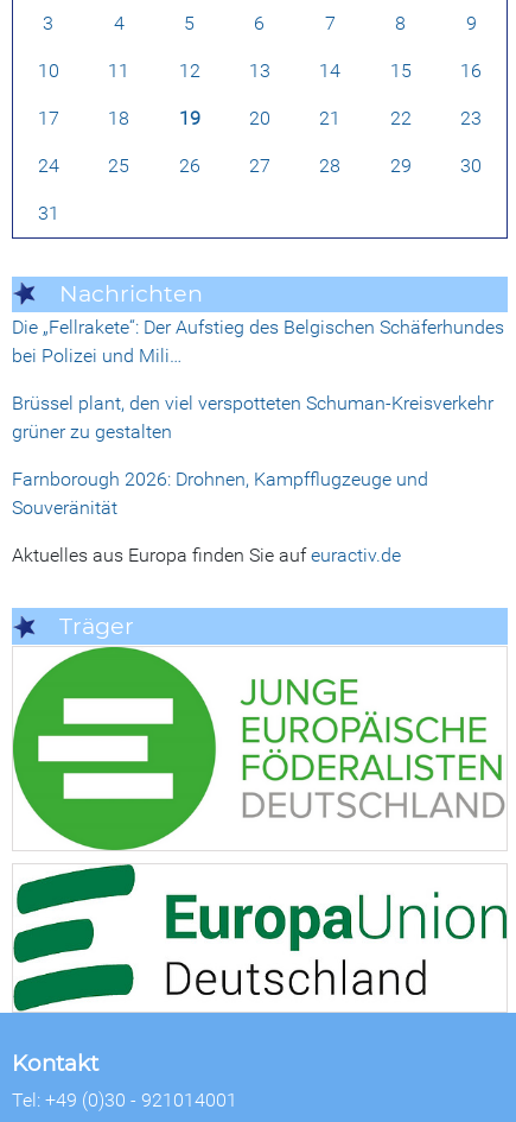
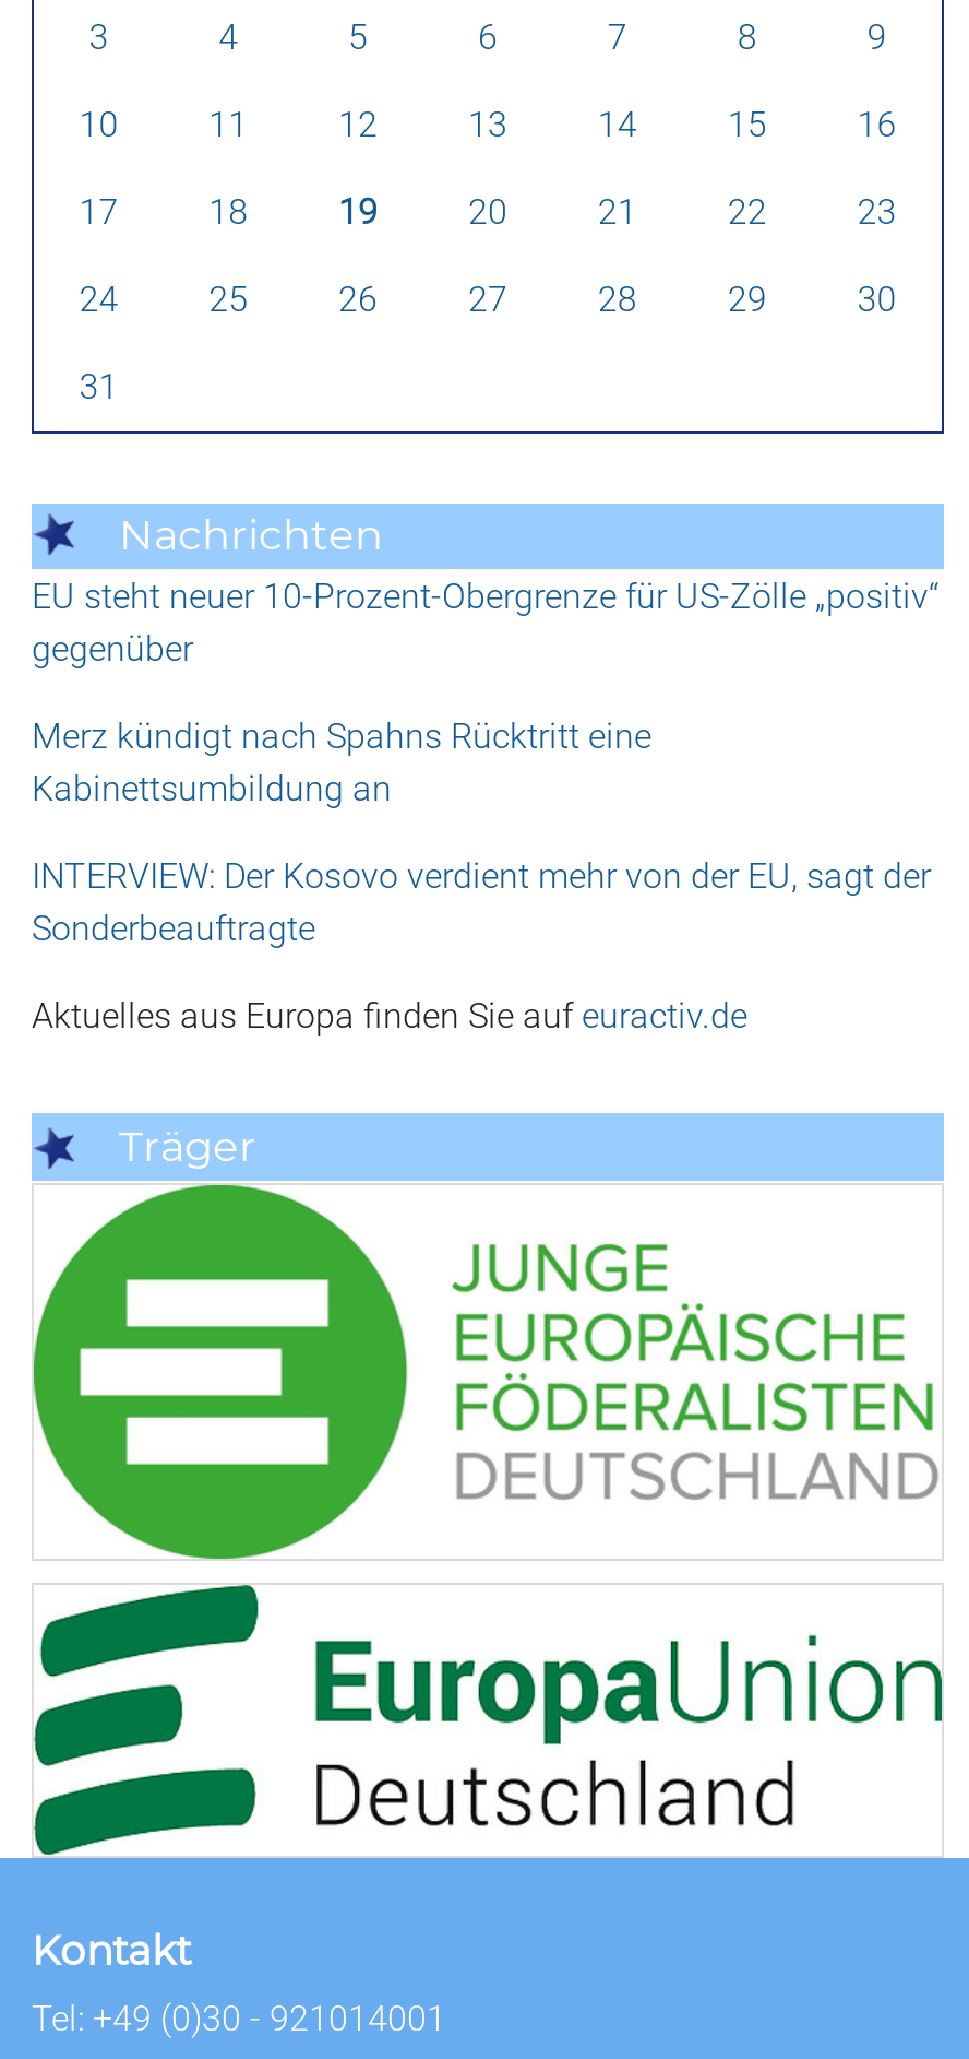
- Die „Fellrakete“: Der Aufstieg des Belgischen Schäferhundes
- bei Polizei und Mili…
+ EU steht neuer 10-Prozent-Obergrenze für US-Zölle „positiv“
+ gegenüber

- Brüssel plant, den viel verspotteten Schuman-Kreisverkehr
- grüner zu gestalten
+ Merz kündigt nach Spahns Rücktritt eine
+ Kabinettsumbildung an

- Farnborough 2026: Drohnen, Kampfflugzeuge und
- Souveränität
+ INTERVIEW: Der Kosovo verdient mehr von der EU, sagt der
+ Sonderbeauftragte
